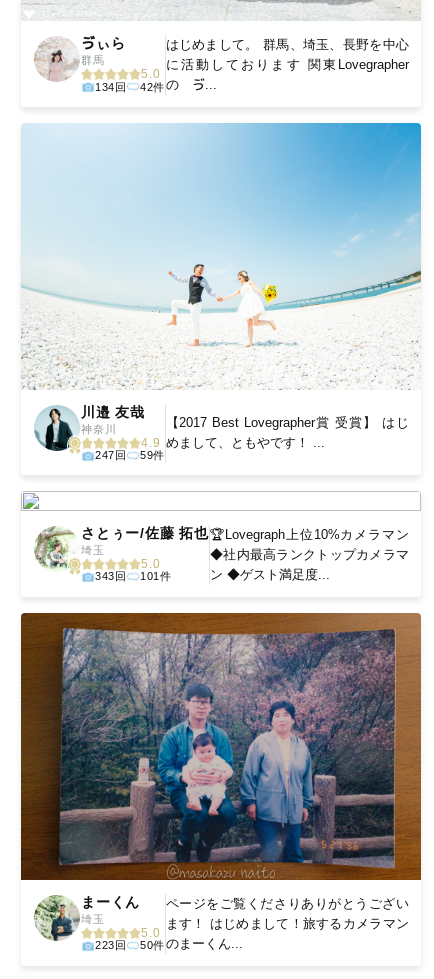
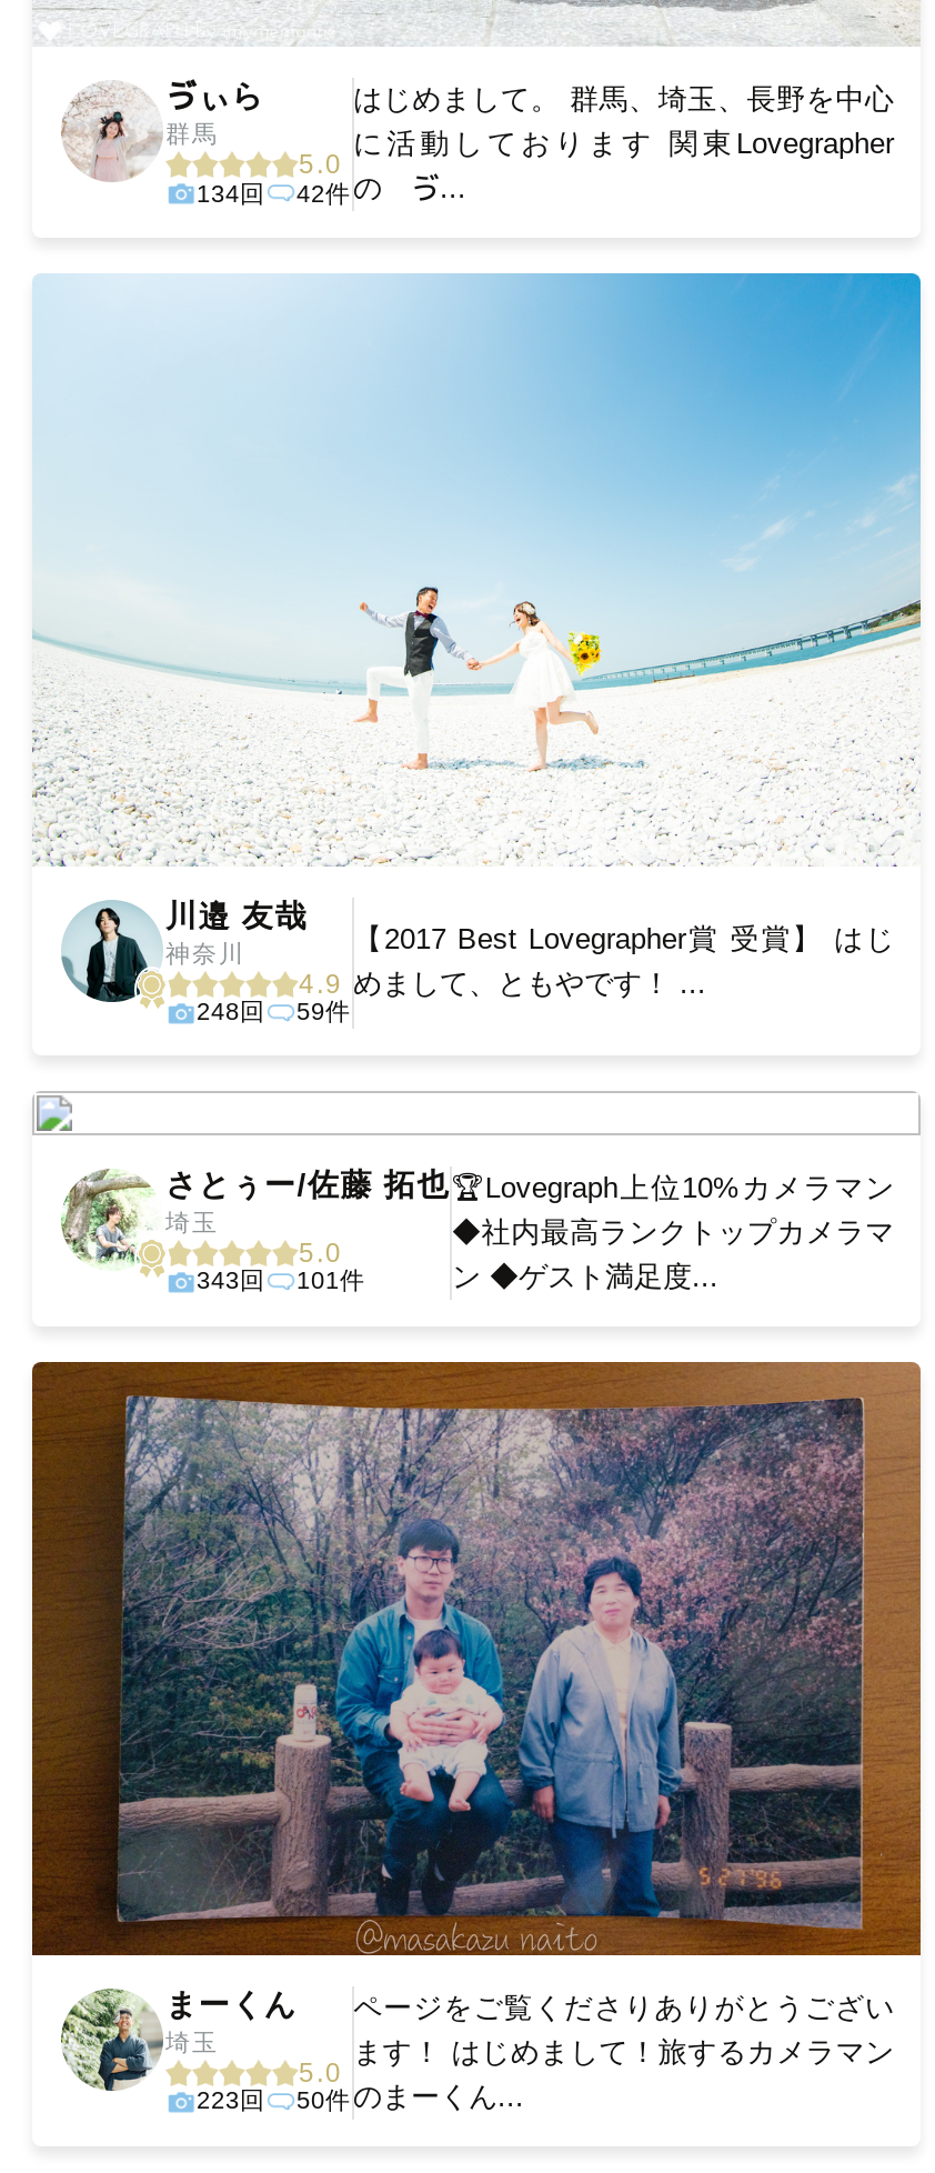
- 247回 59件
+ 248回 59件
